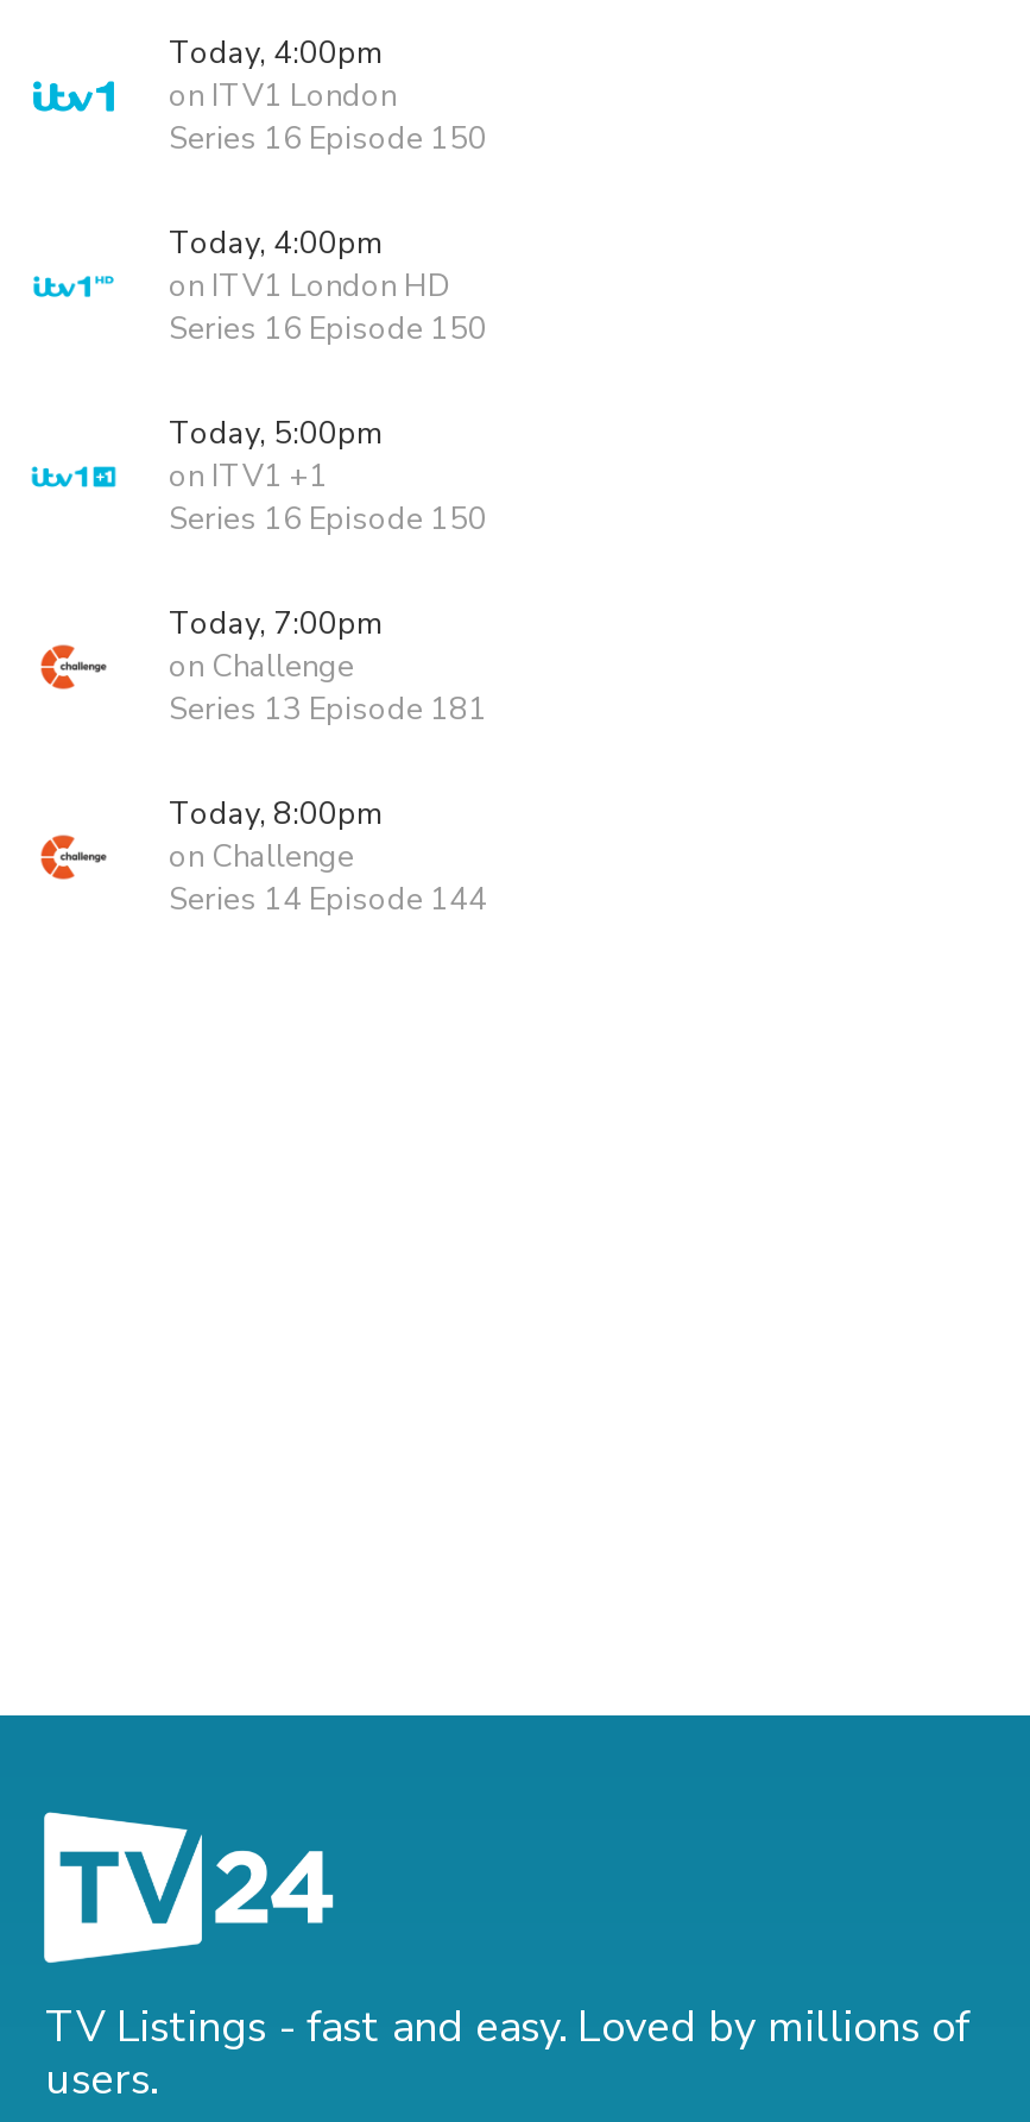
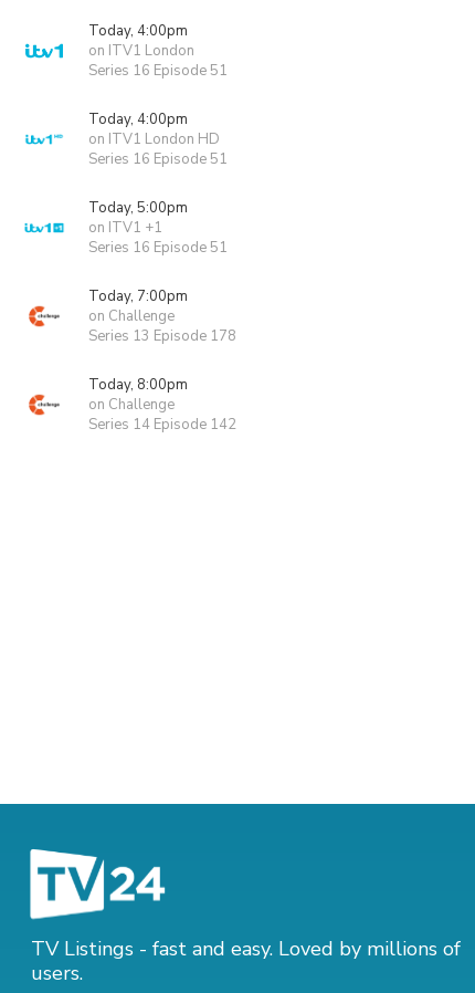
- Series 16 Episode 150
+ Series 16 Episode 51

- Series 16 Episode 150
+ Series 16 Episode 51

- Series 16 Episode 150
+ Series 16 Episode 51

- Series 13 Episode 181
+ Series 13 Episode 178

- Series 14 Episode 144
+ Series 14 Episode 142
